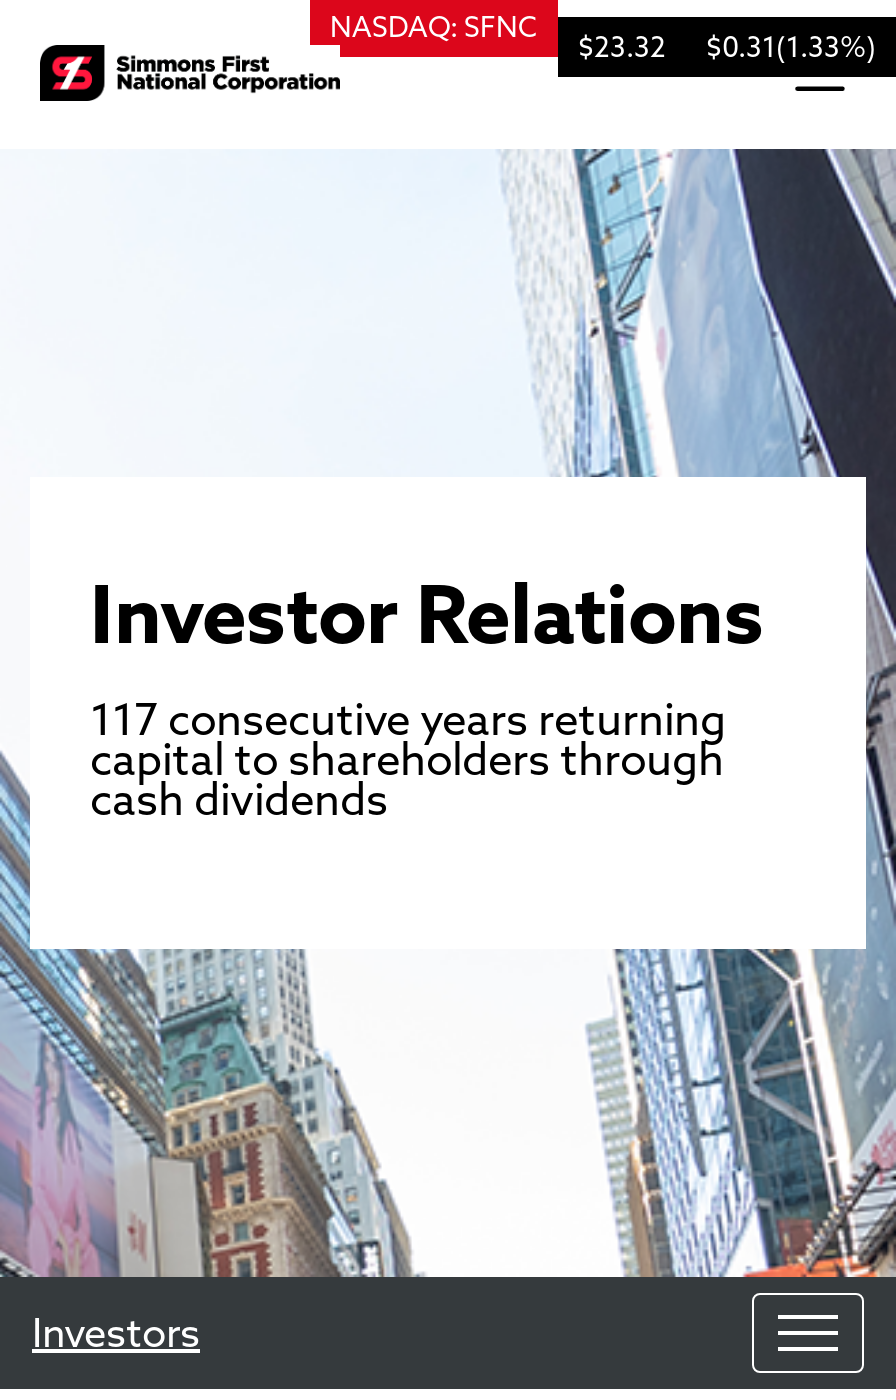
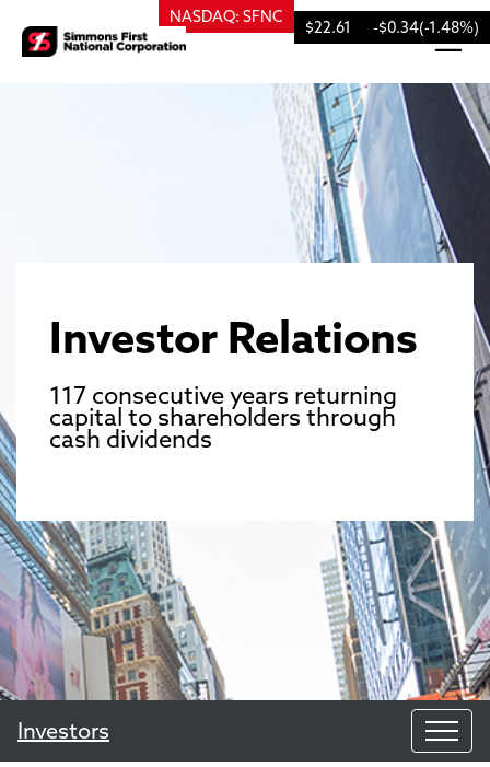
- $23.32
+ $22.61

- $0.31(1.33%)
+ -$0.34(-1.48%)
